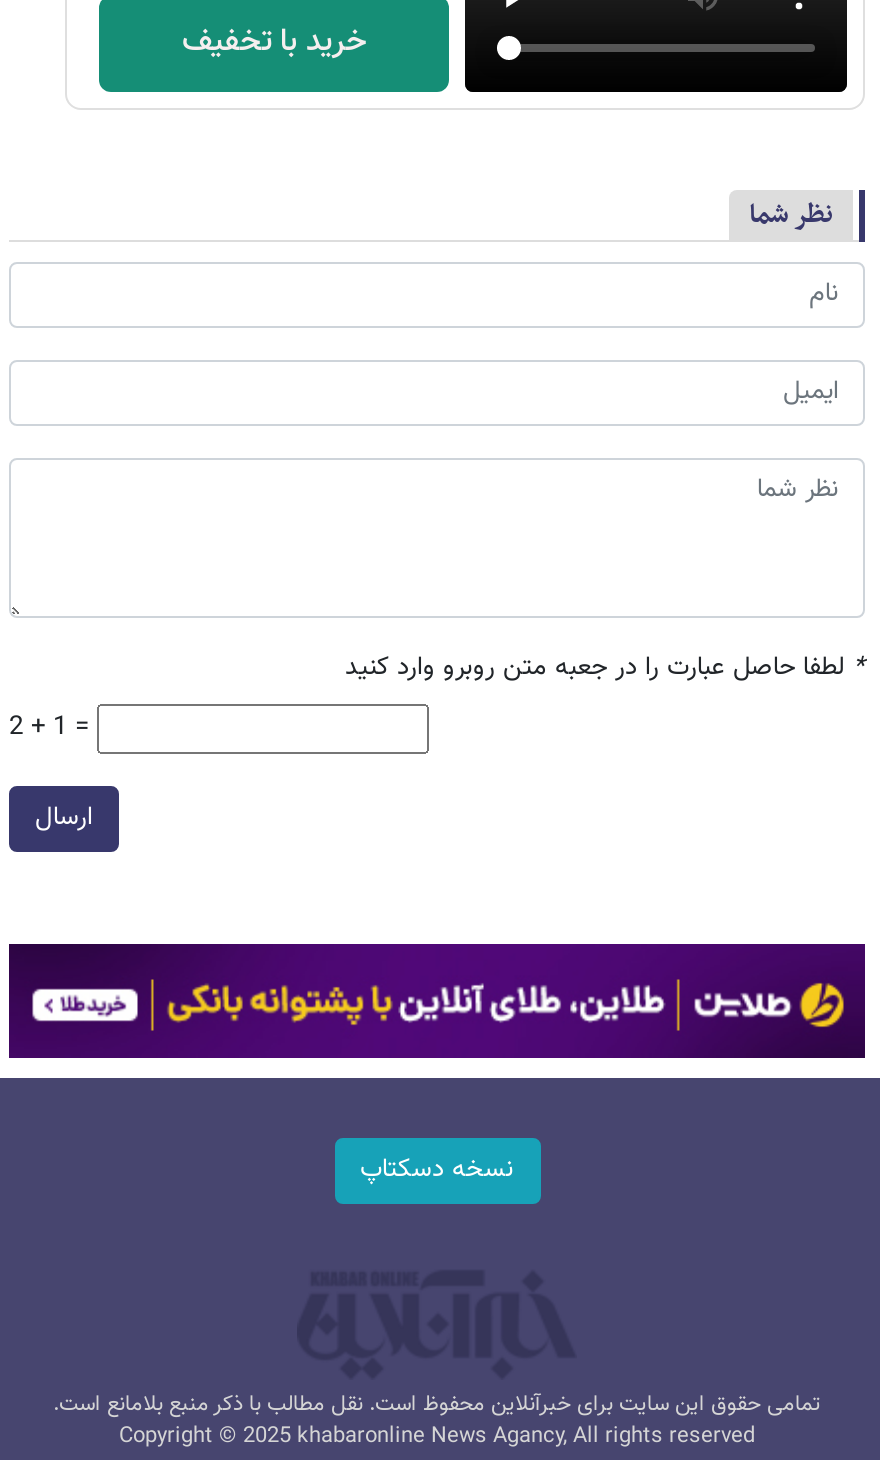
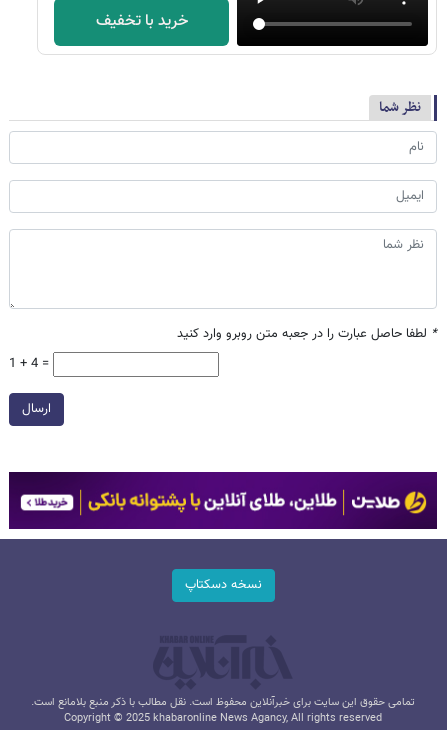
- 2 + 1 =
+ 1 + 4 =
